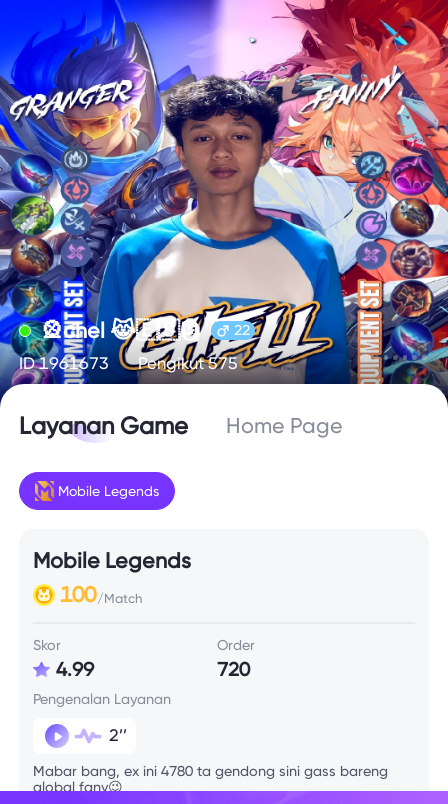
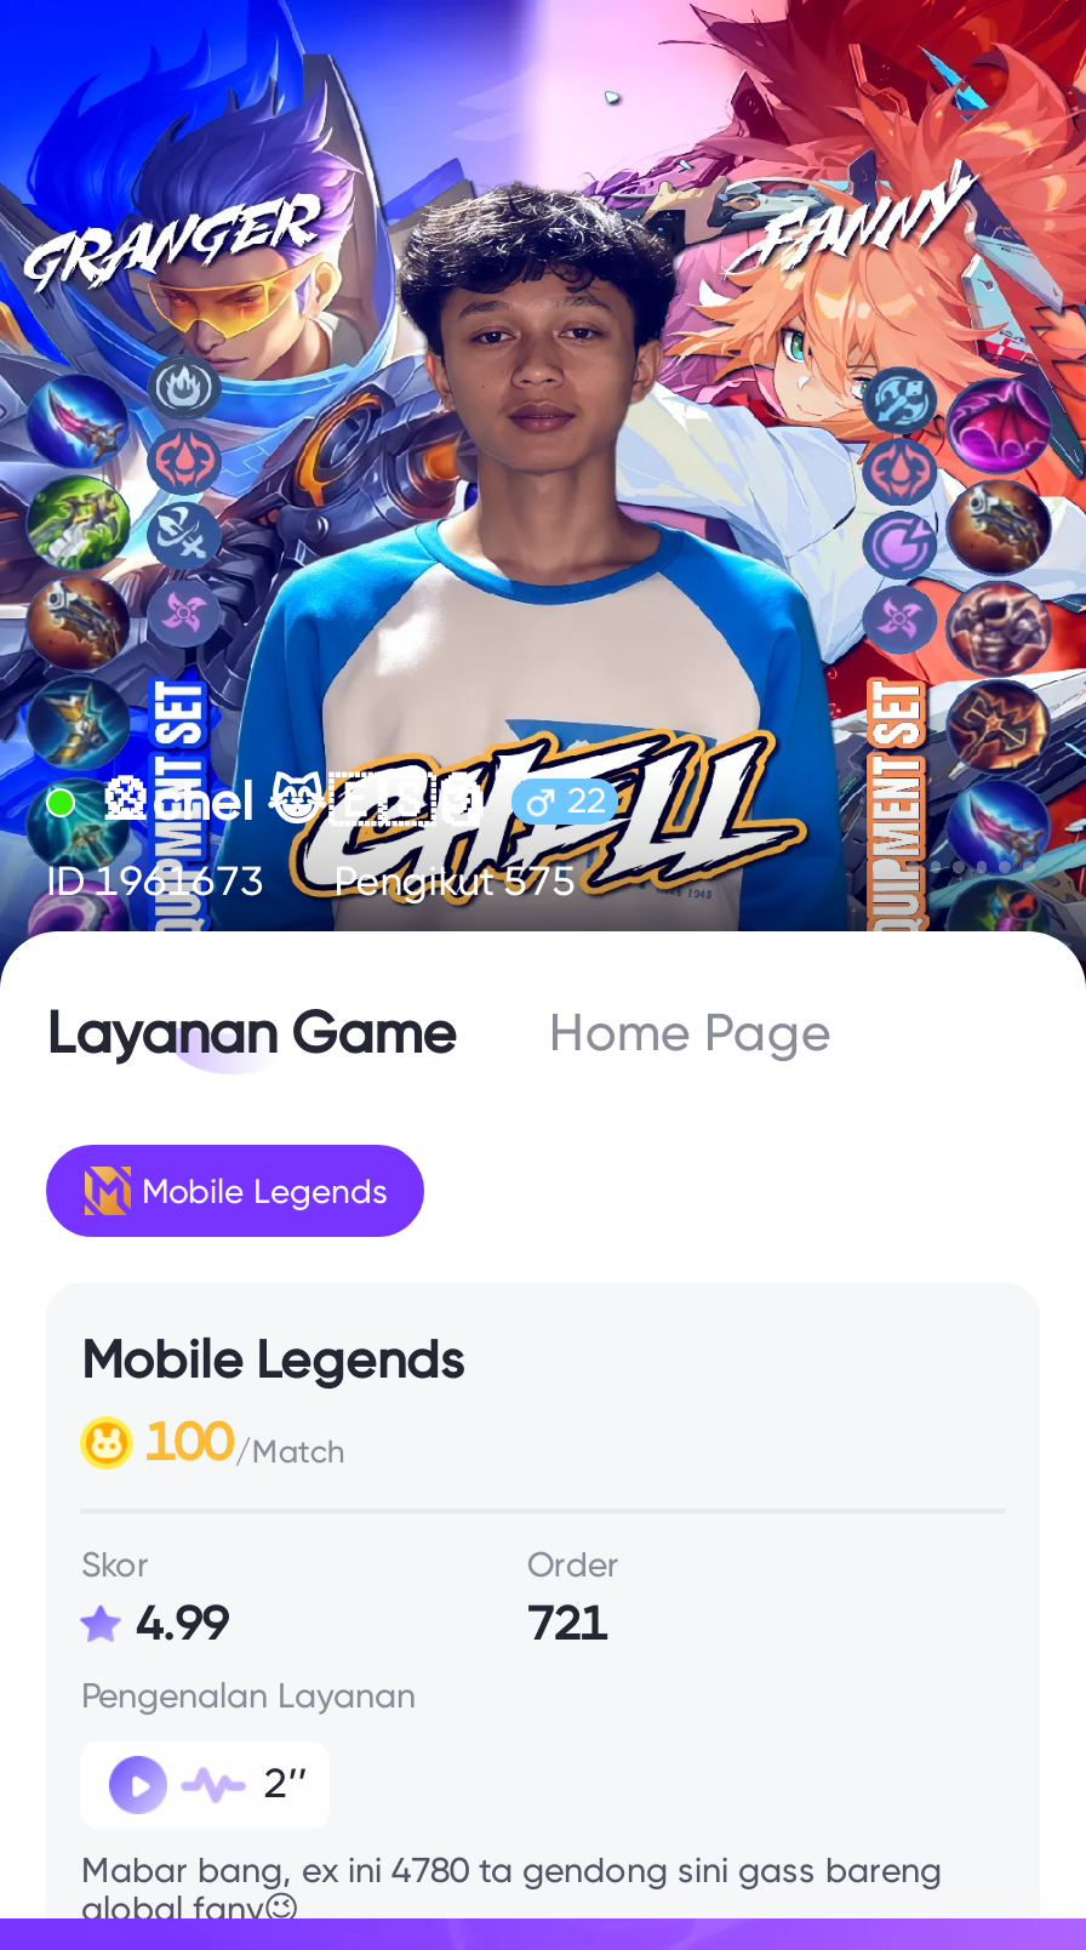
- 720
+ 721
